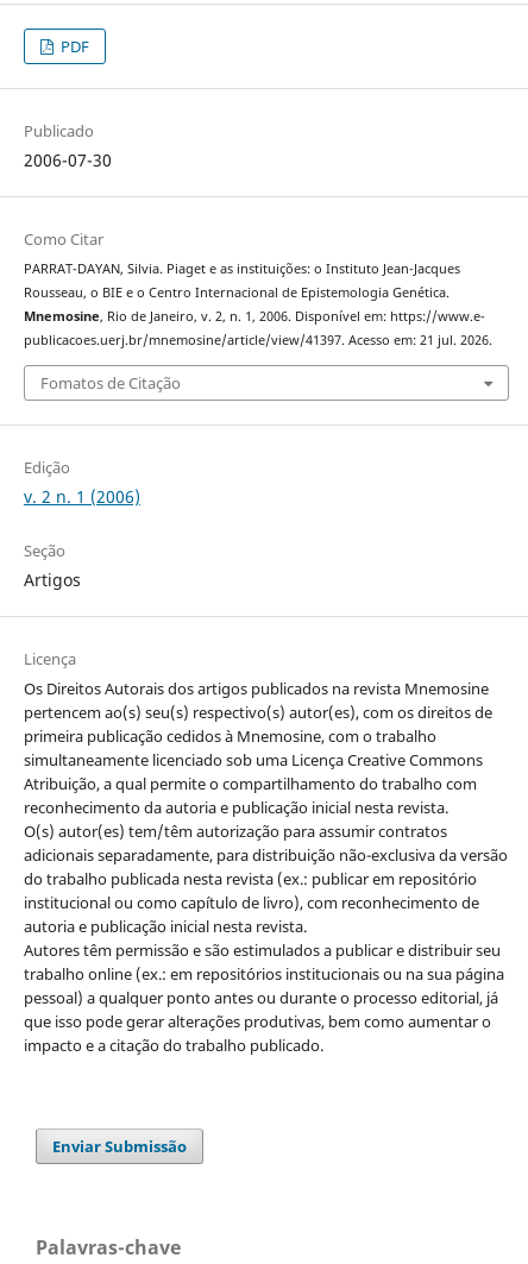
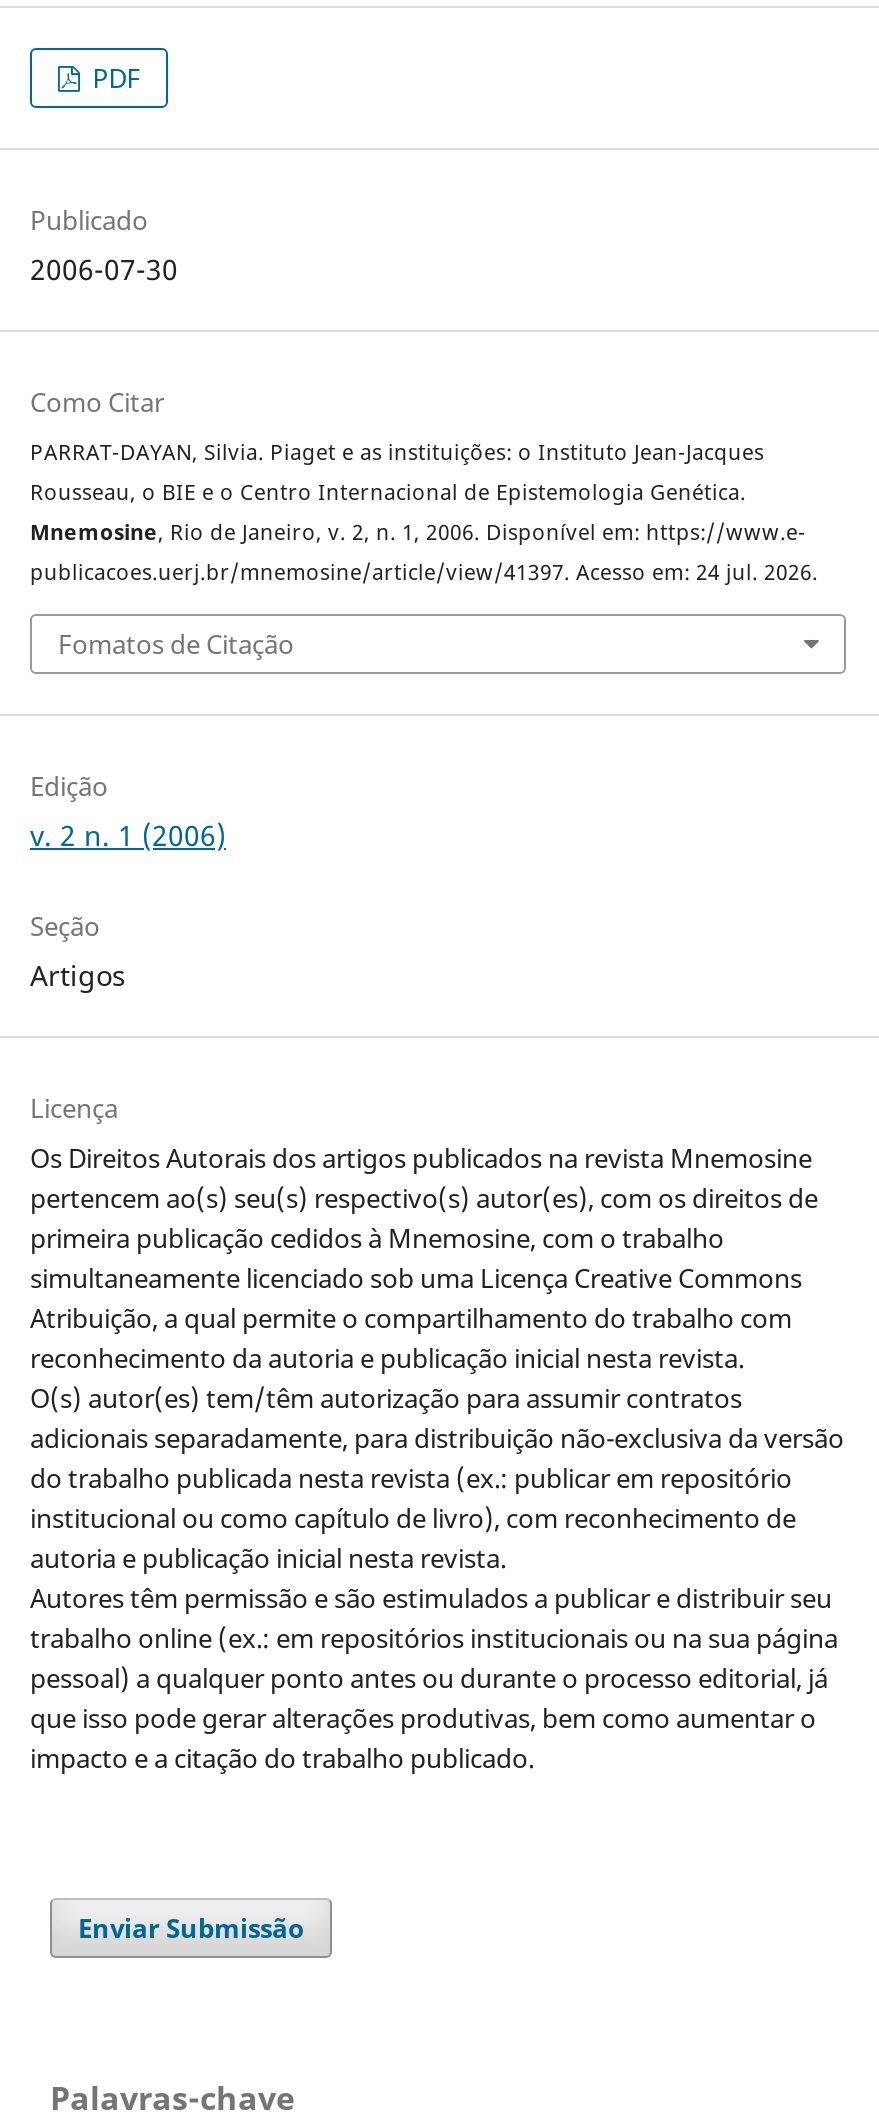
- publicacoes.uerj.br/mnemosine/article/view/41397. Acesso em: 21 jul. 2026.
+ publicacoes.uerj.br/mnemosine/article/view/41397. Acesso em: 24 jul. 2026.
